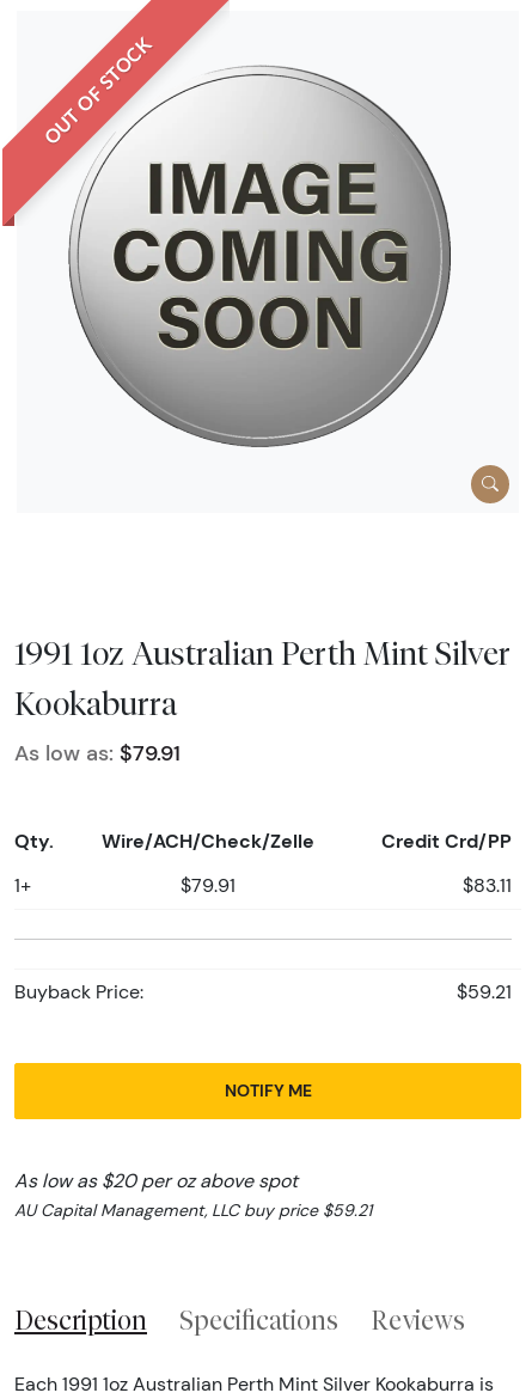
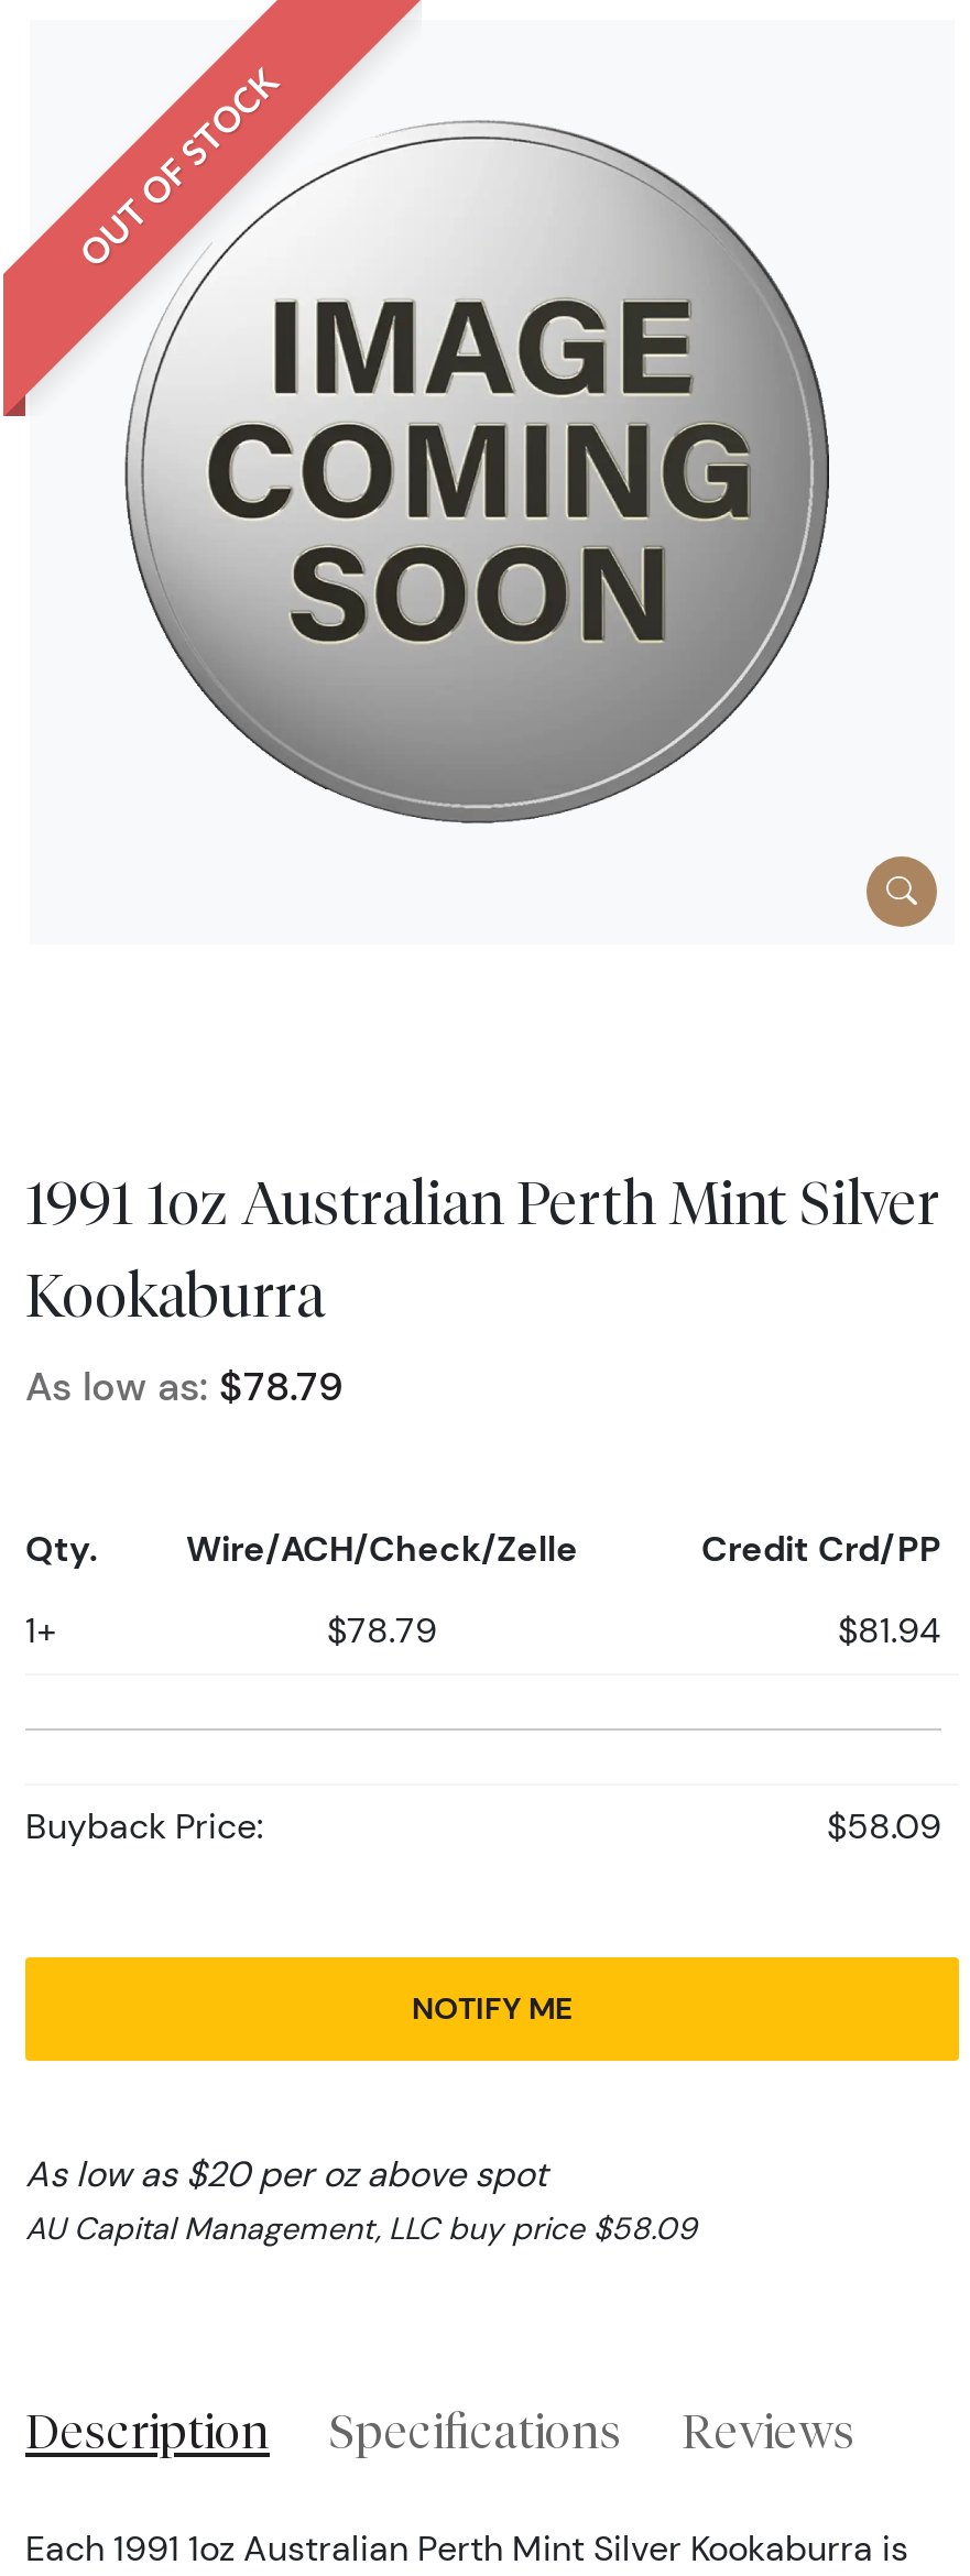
- As low as: $79.91
+ As low as: $78.79

- $79.91
+ $78.79

- $83.11
+ $81.94

- $59.21
+ $58.09

- AU Capital Management, LLC buy price $59.21
+ AU Capital Management, LLC buy price $58.09
